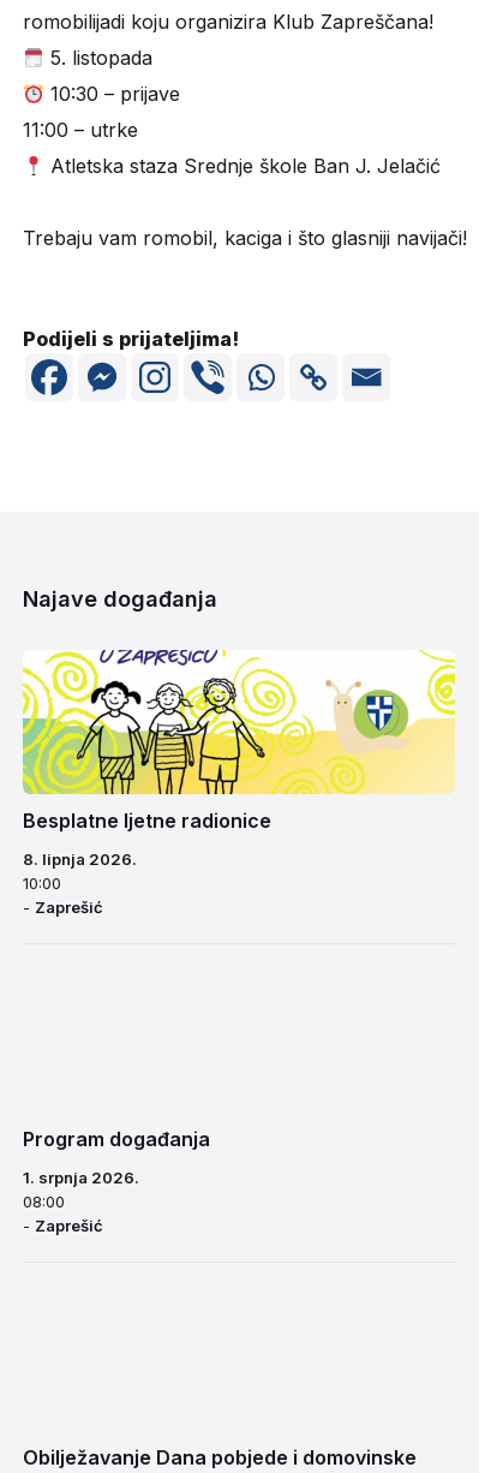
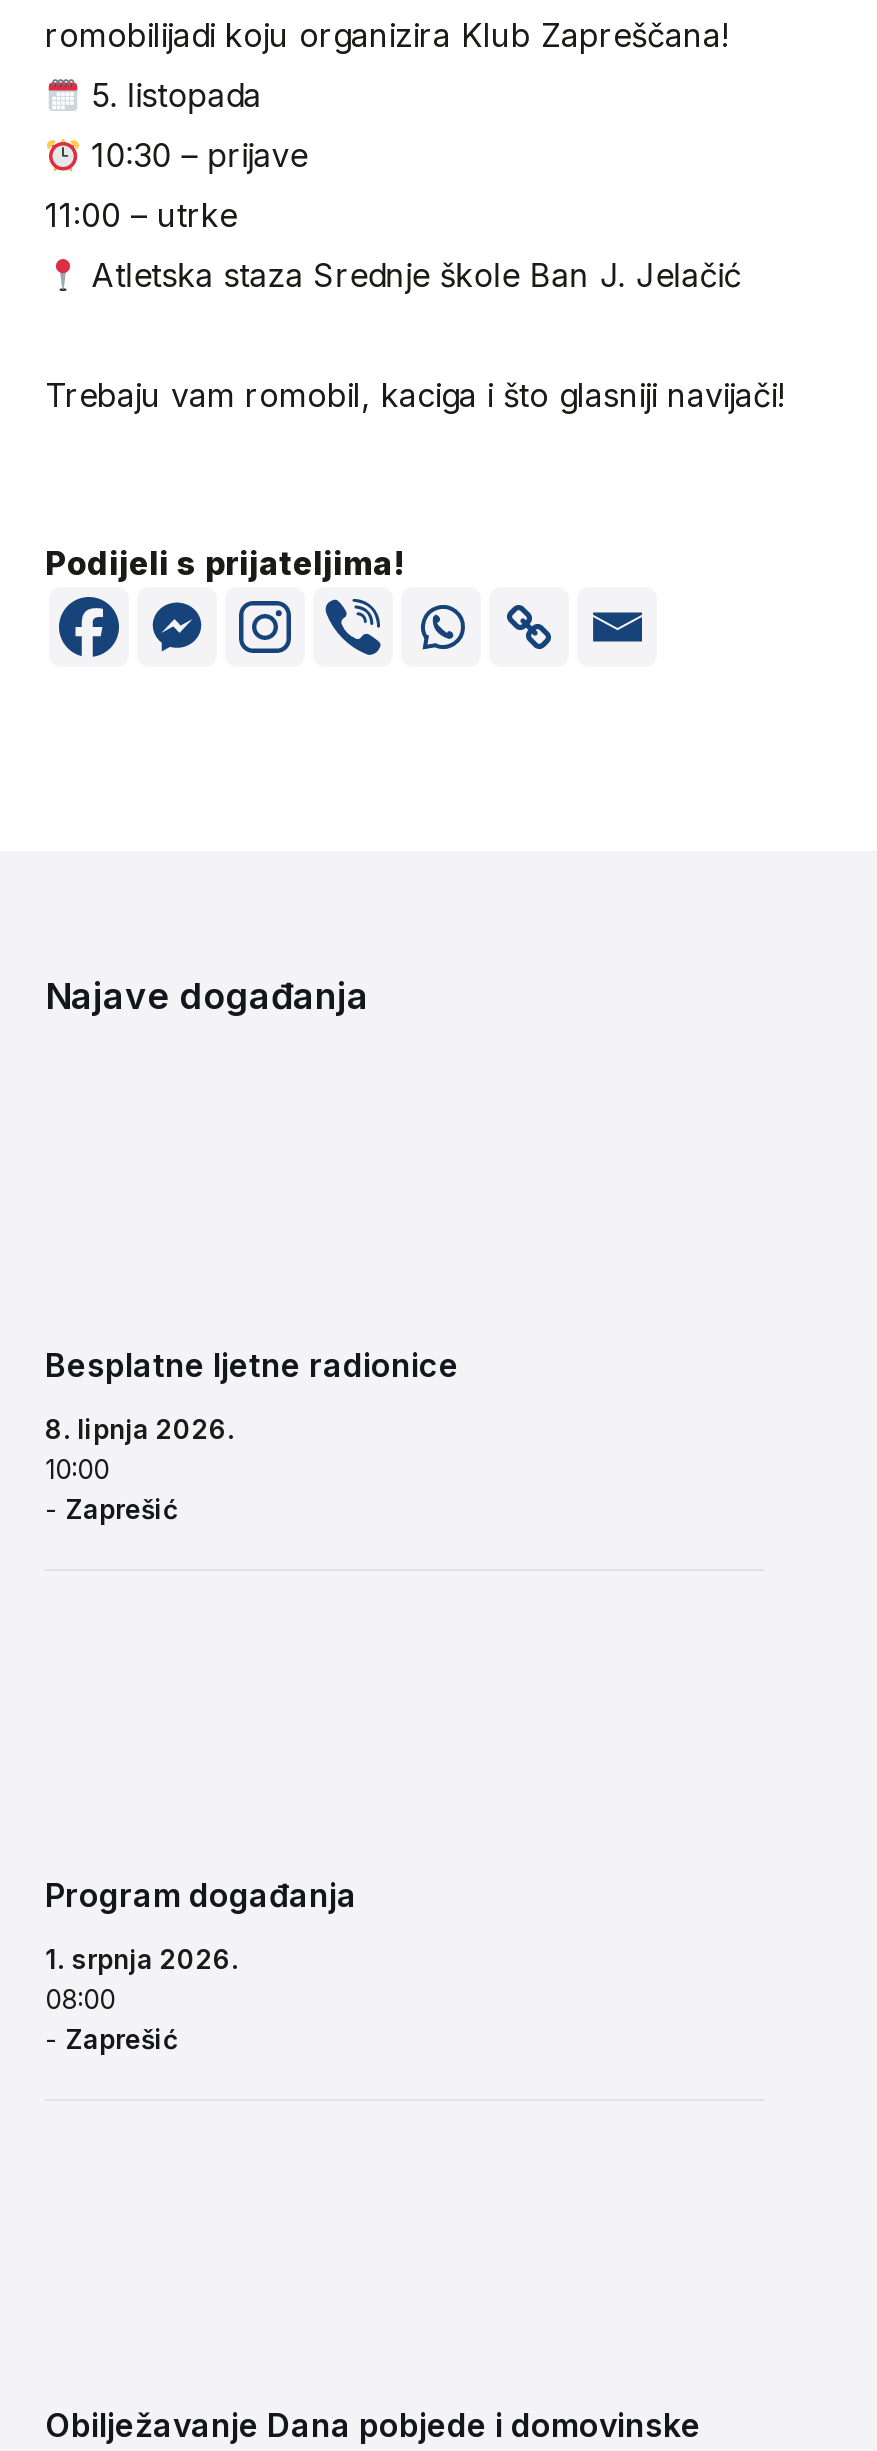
- [image]
